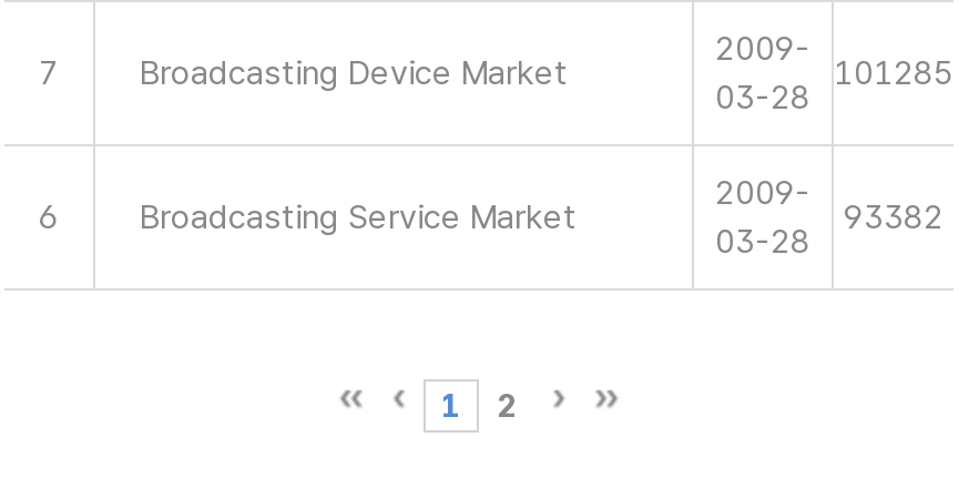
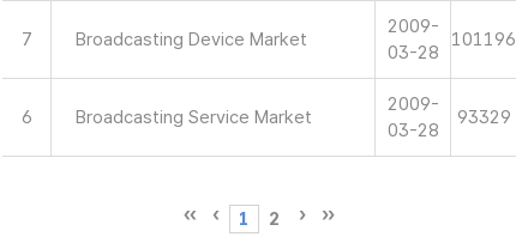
- 101285
+ 101196

- 93382
+ 93329
